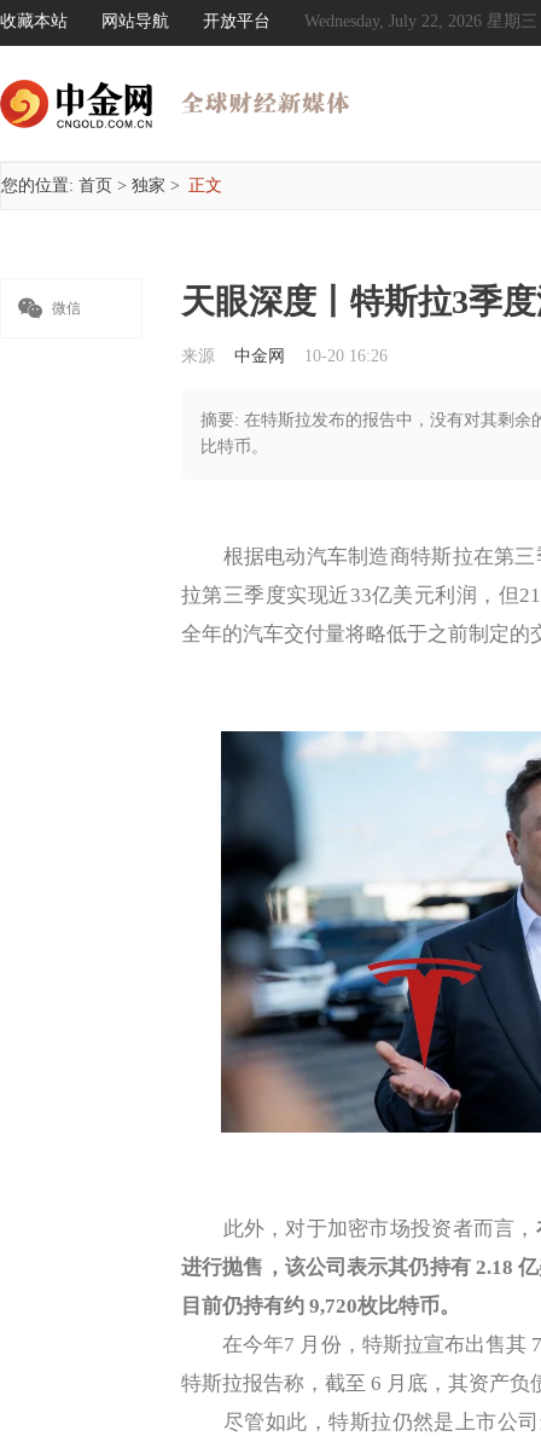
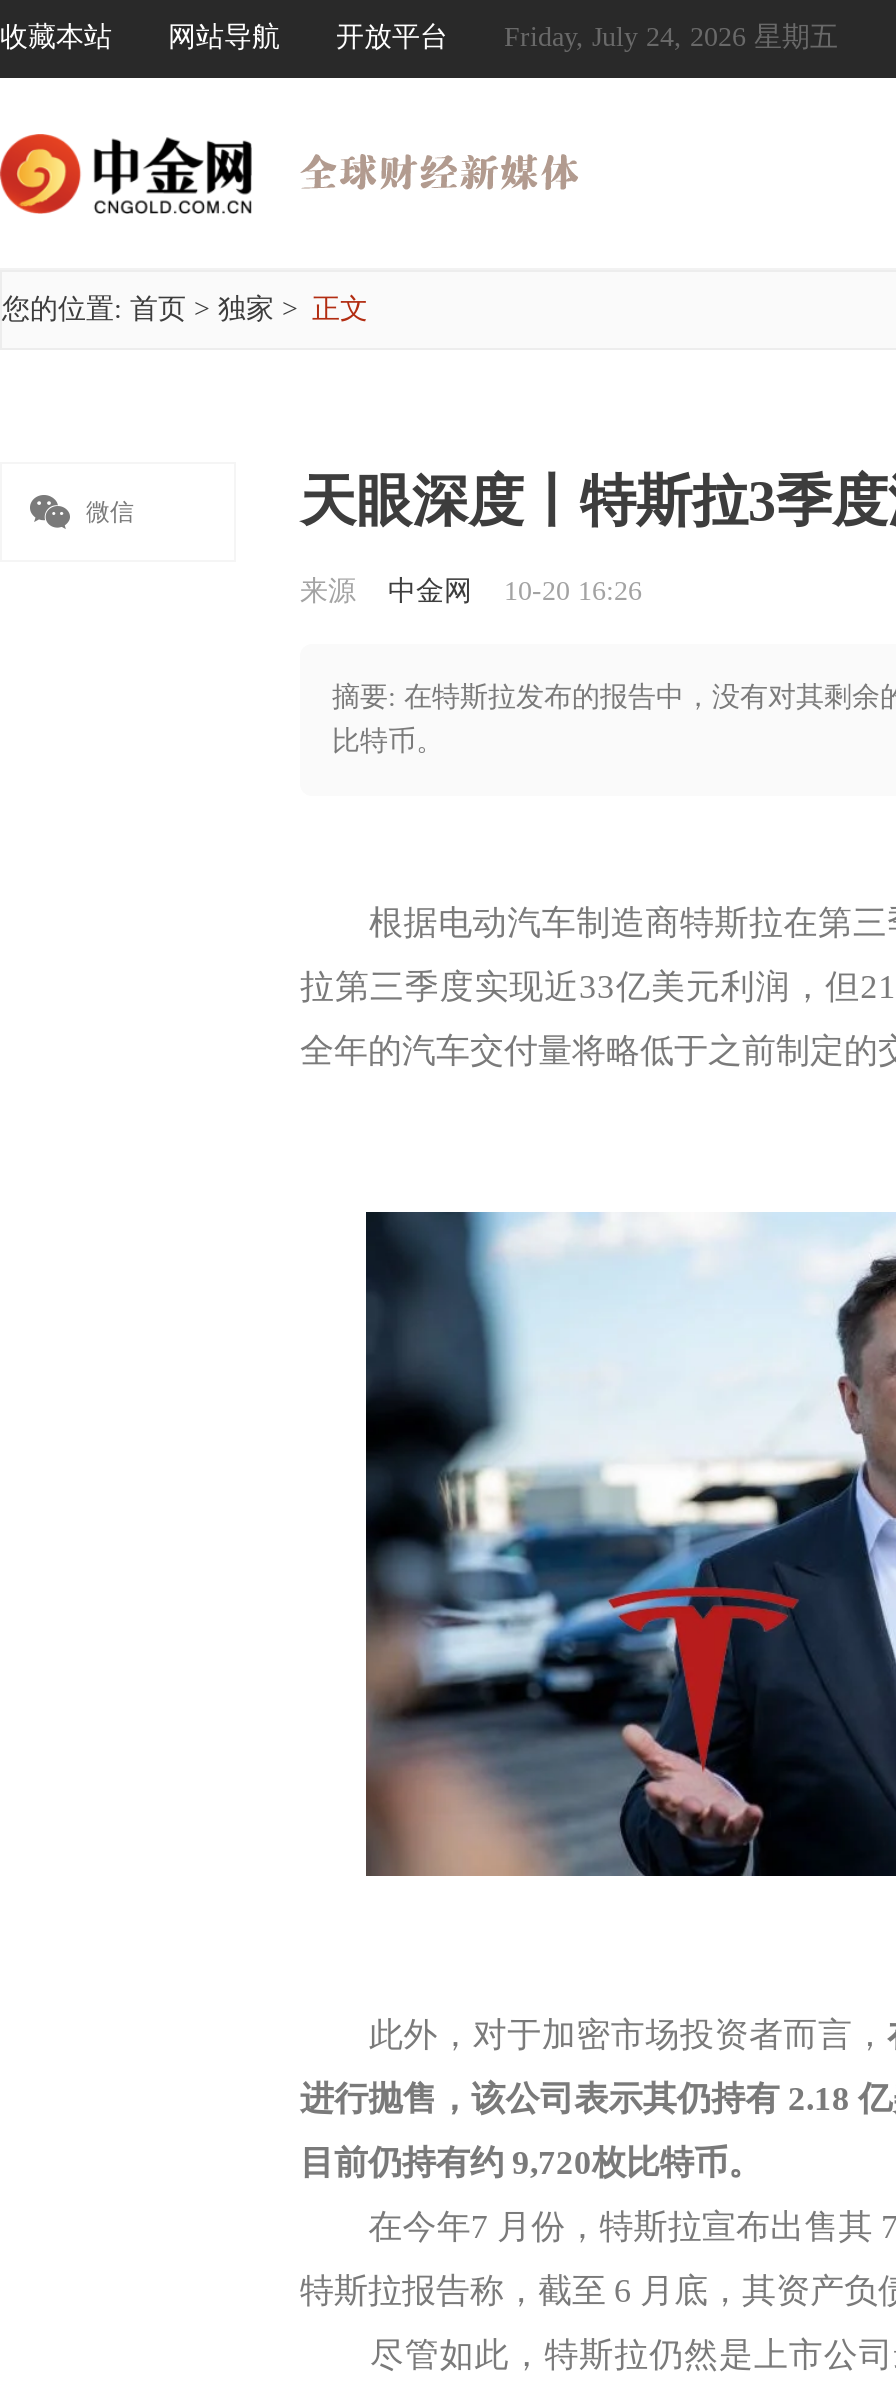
- Wednesday, July 22, 2026 星期三
+ Friday, July 24, 2026 星期五
